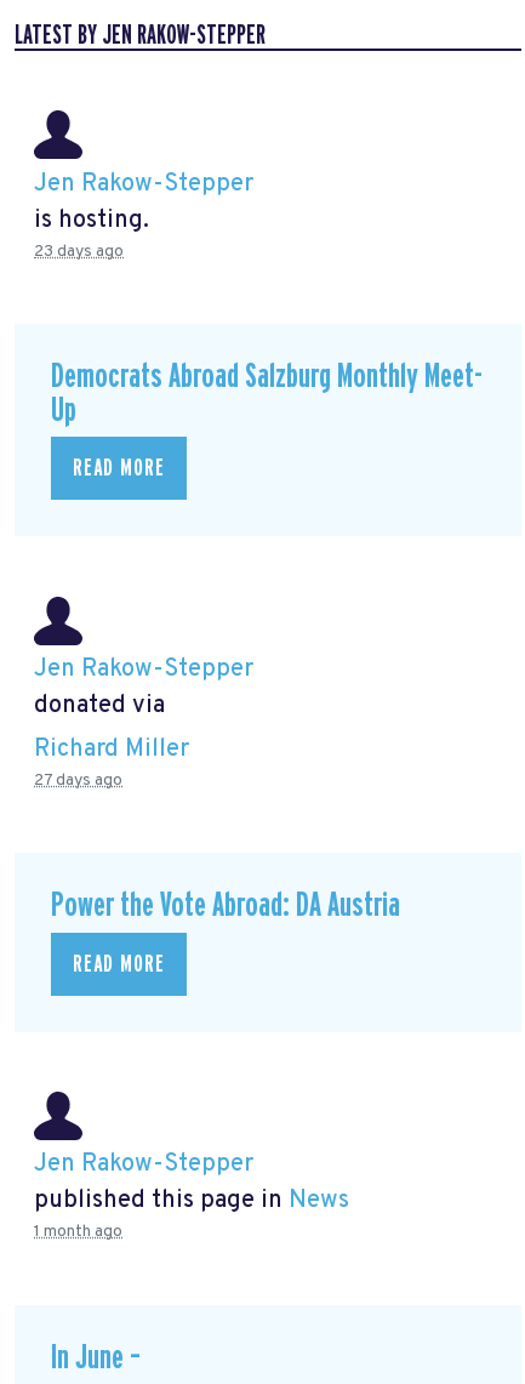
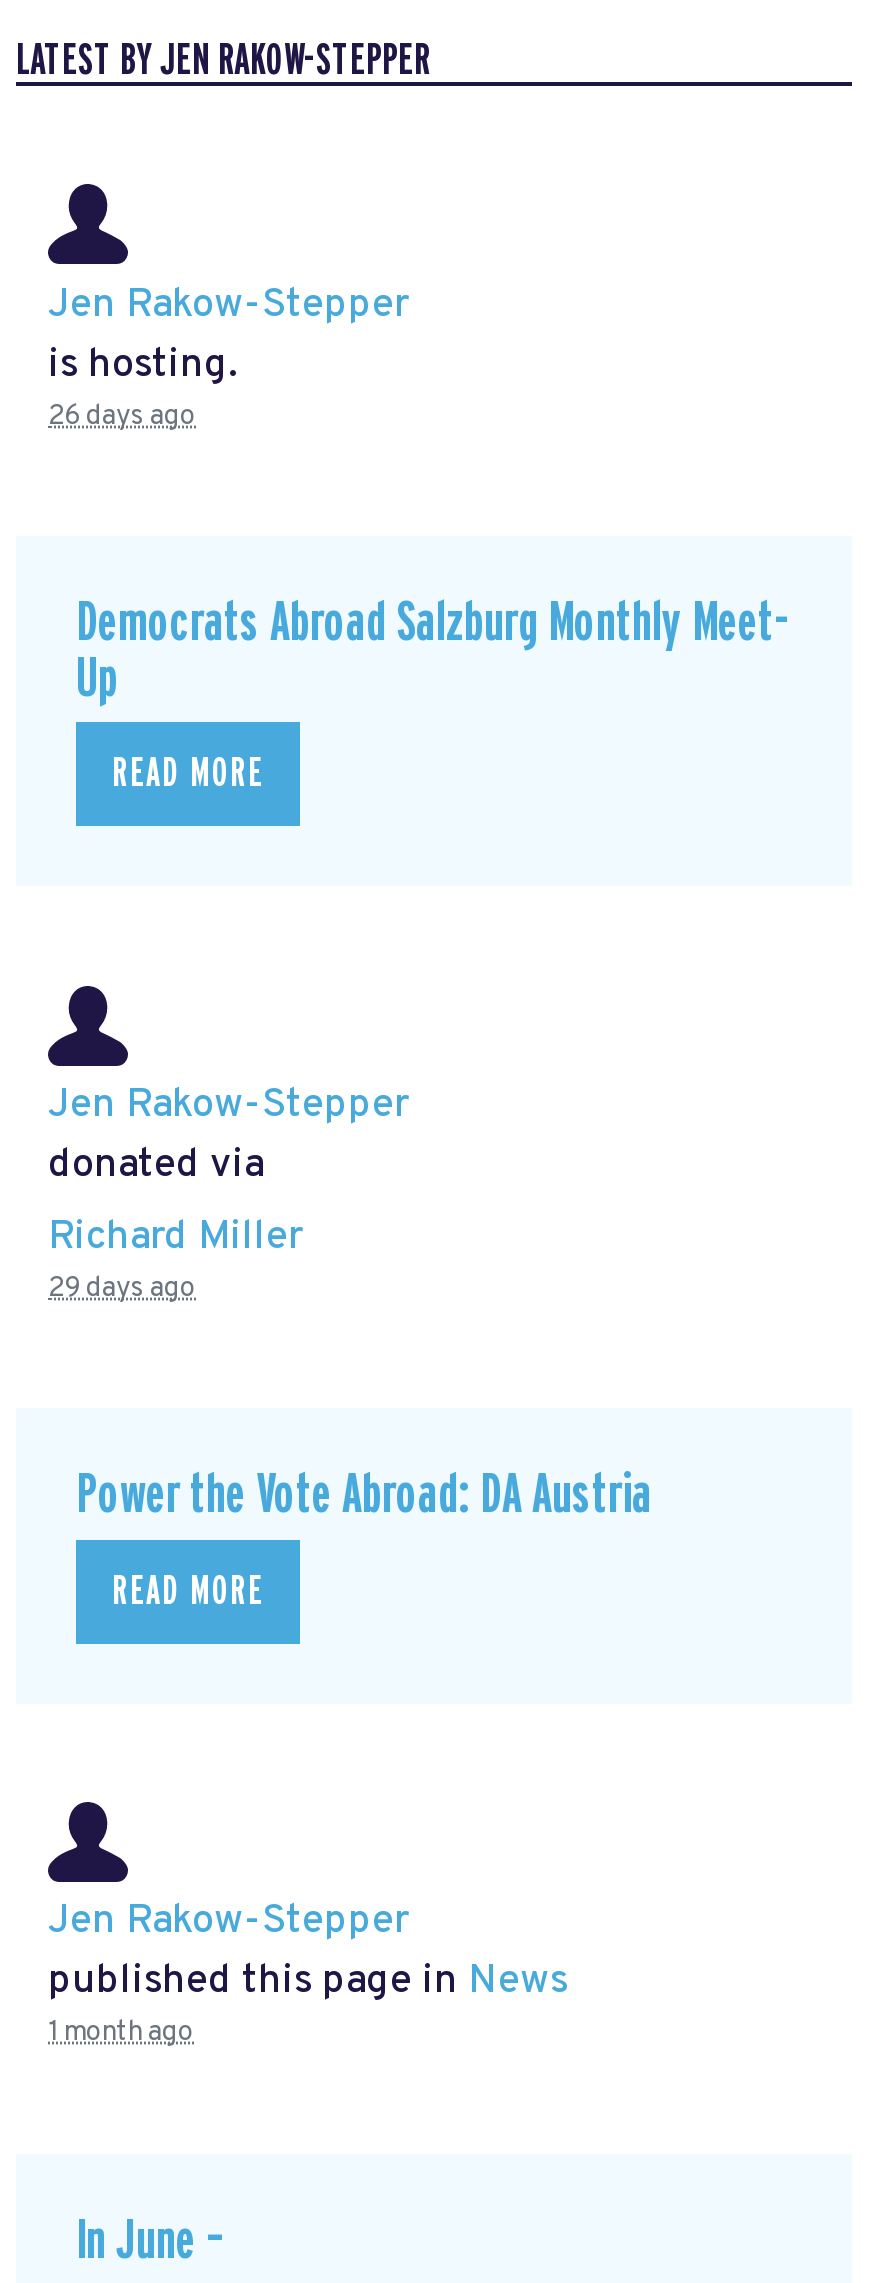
- 23 days ago
+ 26 days ago

- 27 days ago
+ 29 days ago
